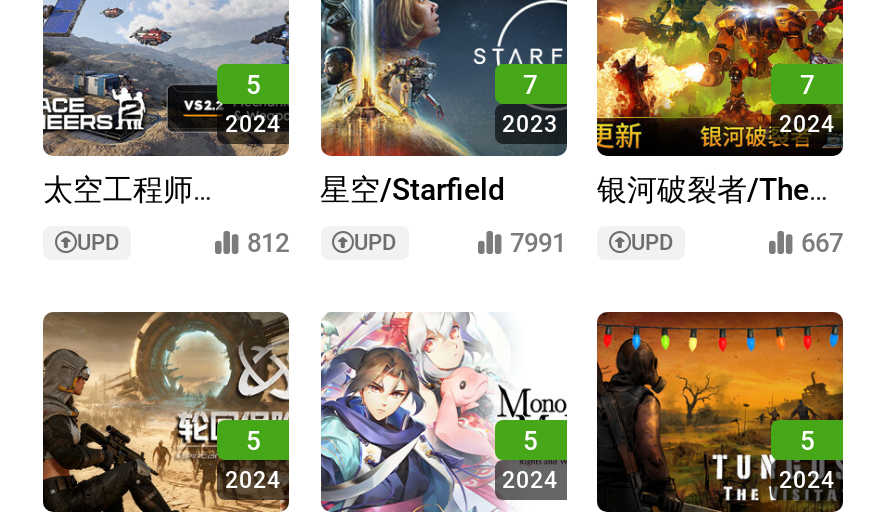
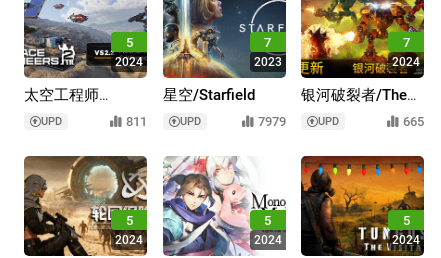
- 812
+ 811

- 7991
+ 7979

- 667
+ 665
